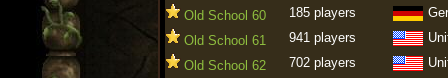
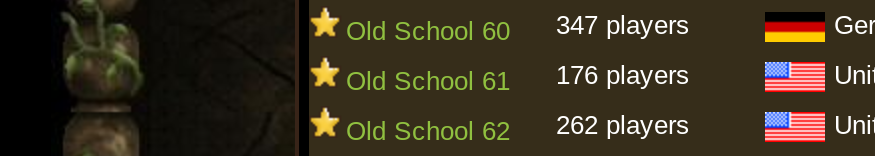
- Old School 60 185 players
+ Old School 60 347 players

- Old School 61 941 players
+ Old School 61 176 players

- Old School 62 702 players
+ Old School 62 262 players
